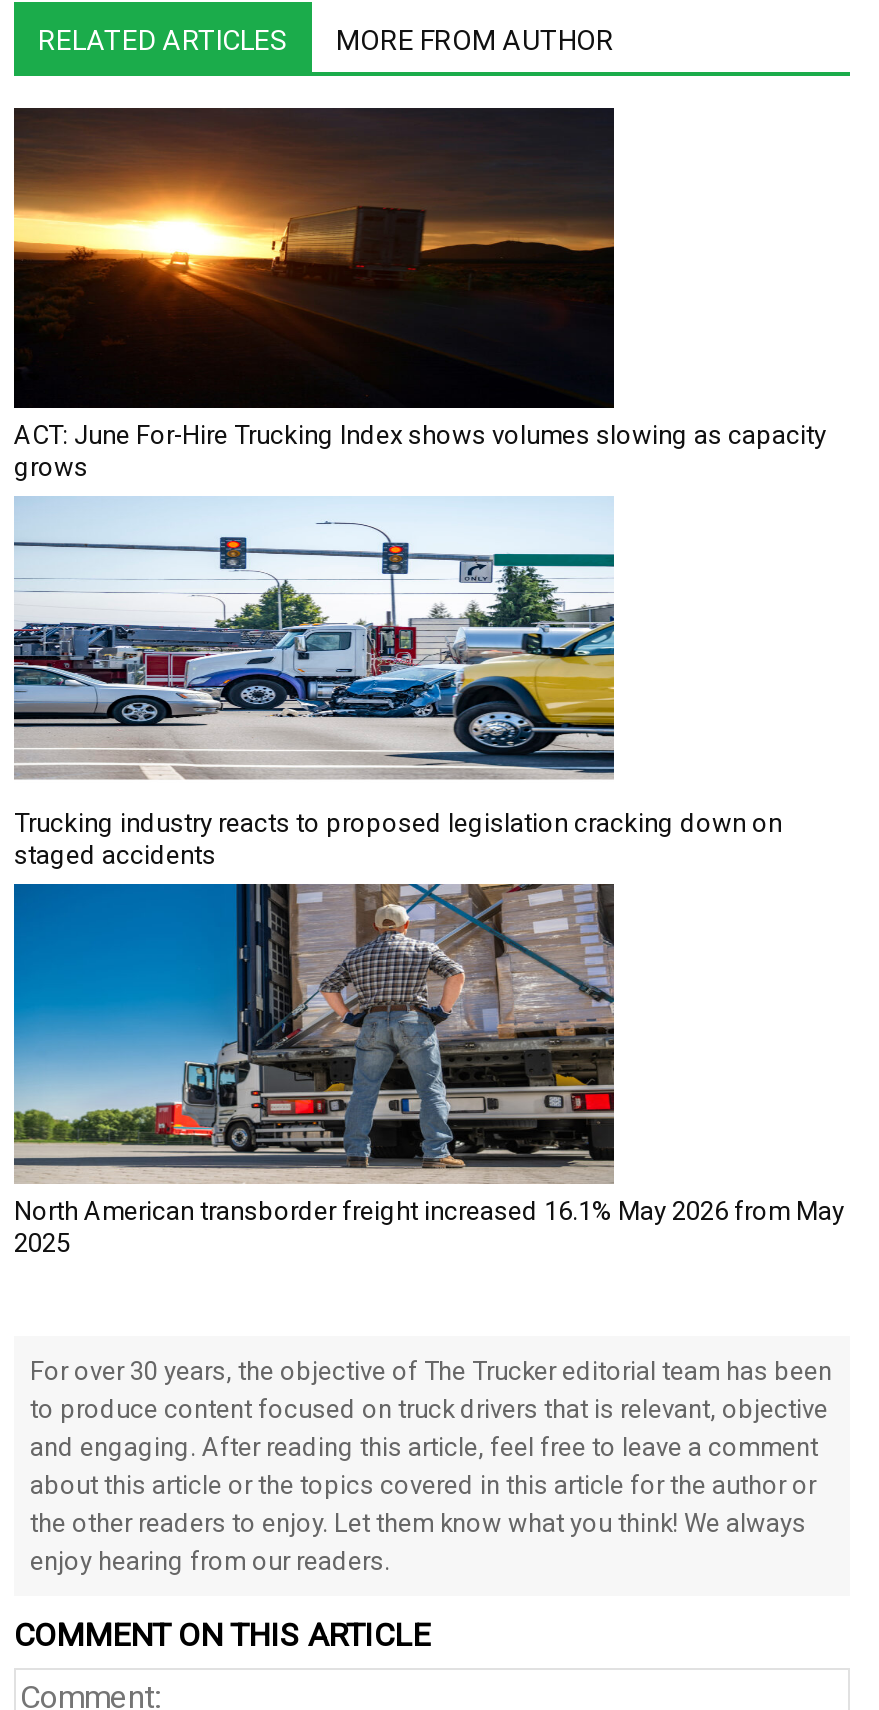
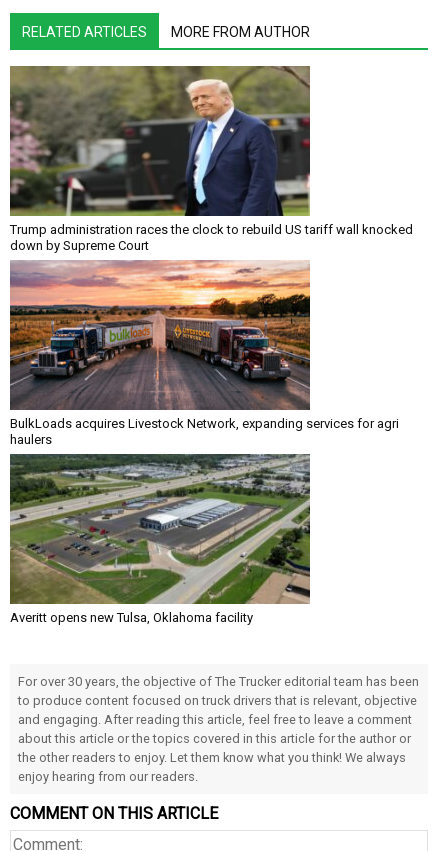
- [image]
- ACT: June For-Hire Trucking Index shows volumes slowing as capacity
- grows
+ [image]
+ Trump administration races the clock to rebuild US tariff wall knocked
+ down by Supreme Court

- [image]
- Trucking industry reacts to proposed legislation cracking down on
- staged accidents
+ [image]
+ BulkLoads acquires Livestock Network, expanding services for agri
+ haulers

- [image]
- North American transborder freight increased 16.1% May 2026 from May
- 2025
+ [image]
+ Averitt opens new Tulsa, Oklahoma facility
